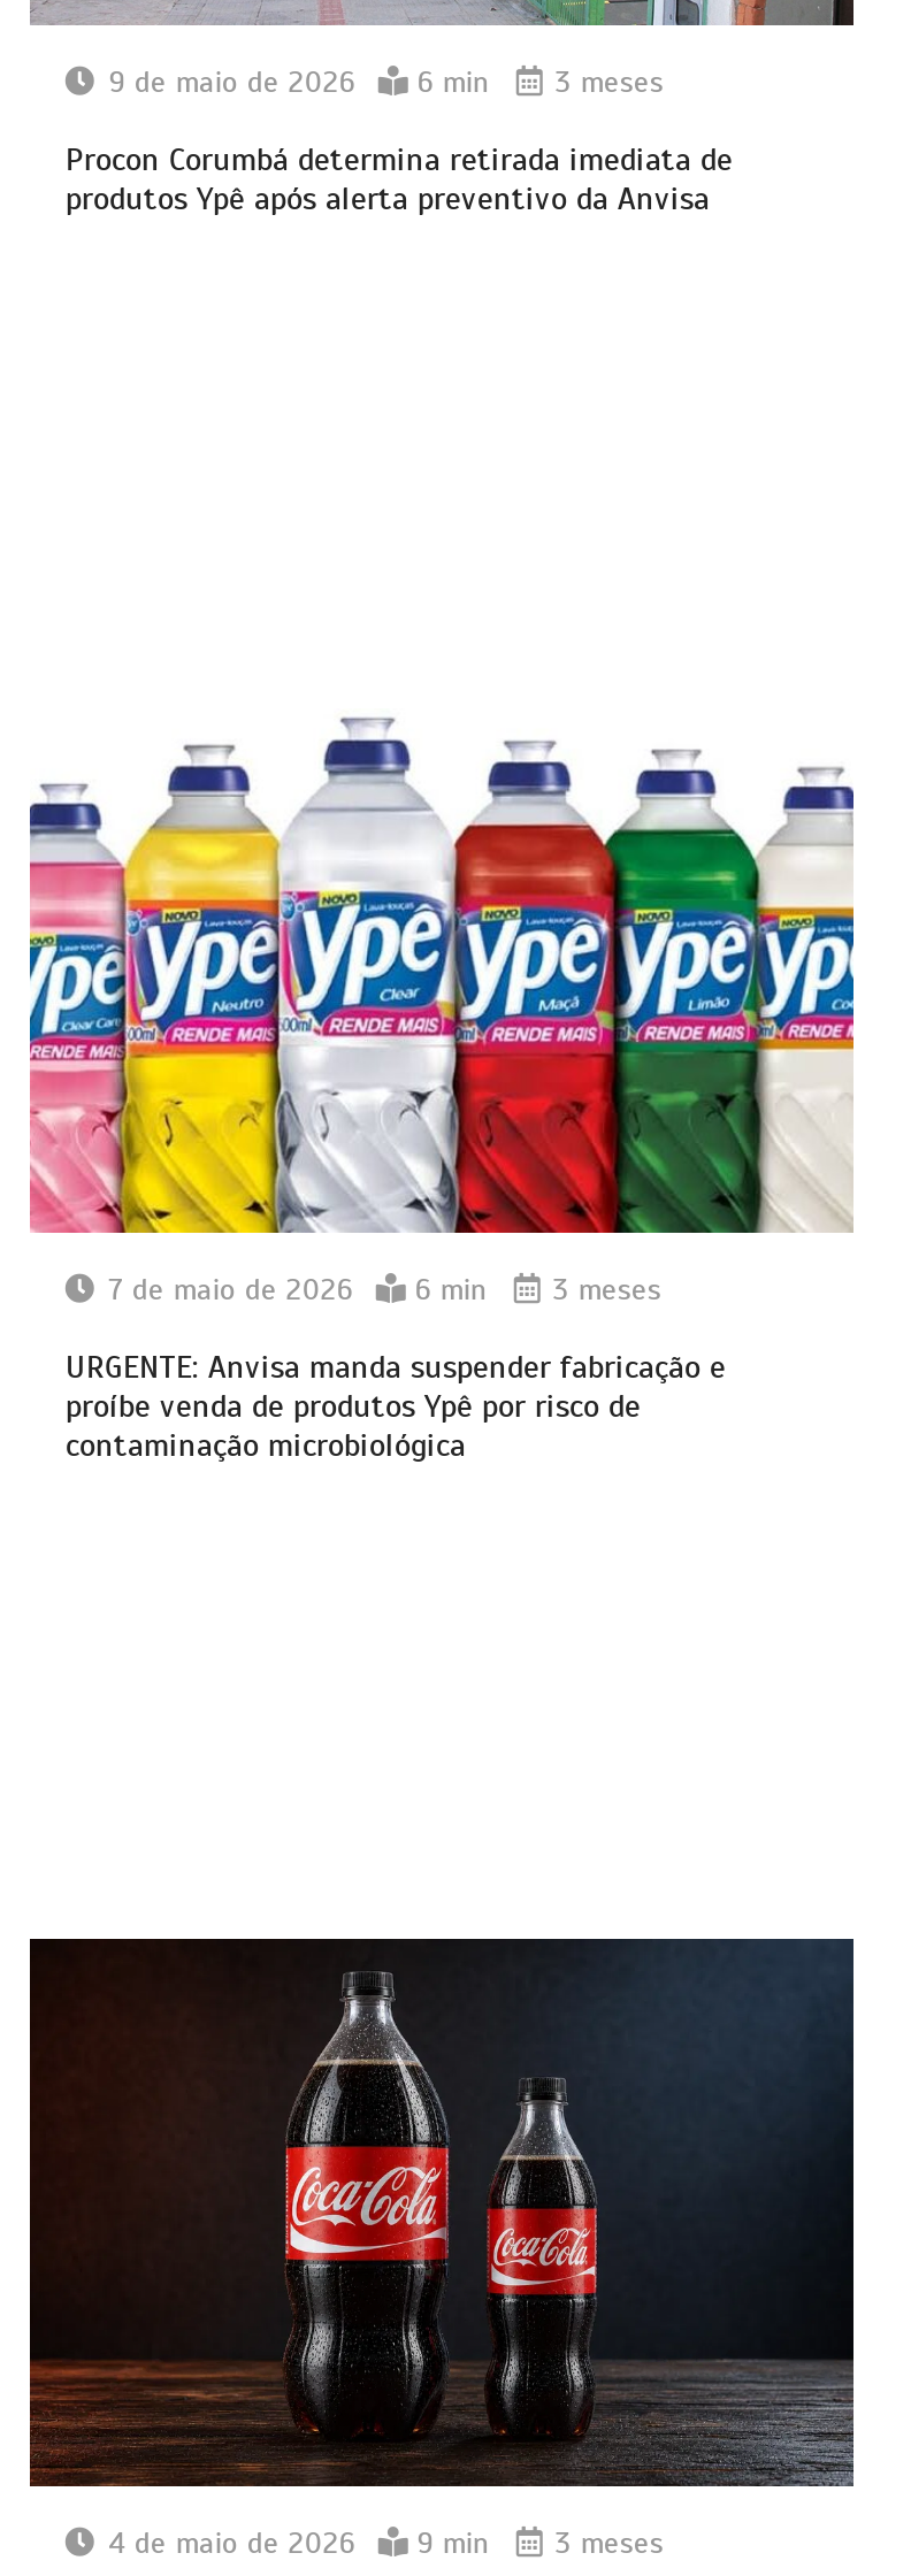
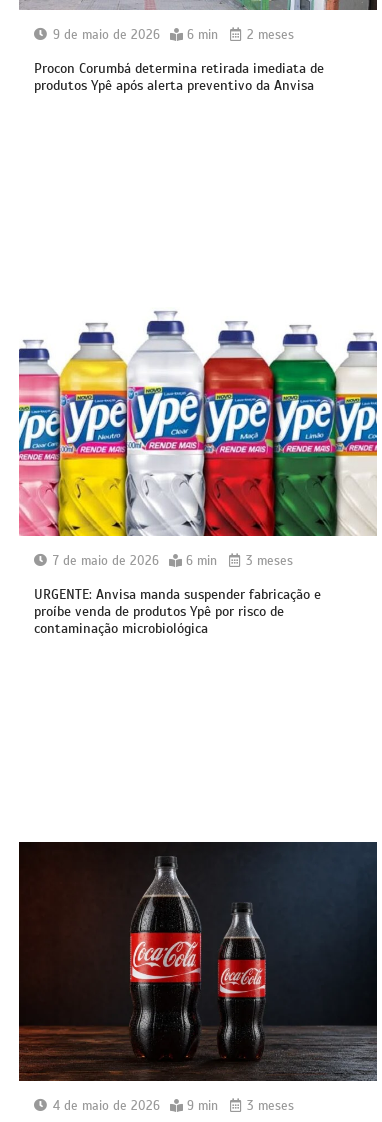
- 9 de maio de 2026 6 min 3 meses
+ 9 de maio de 2026 6 min 2 meses
